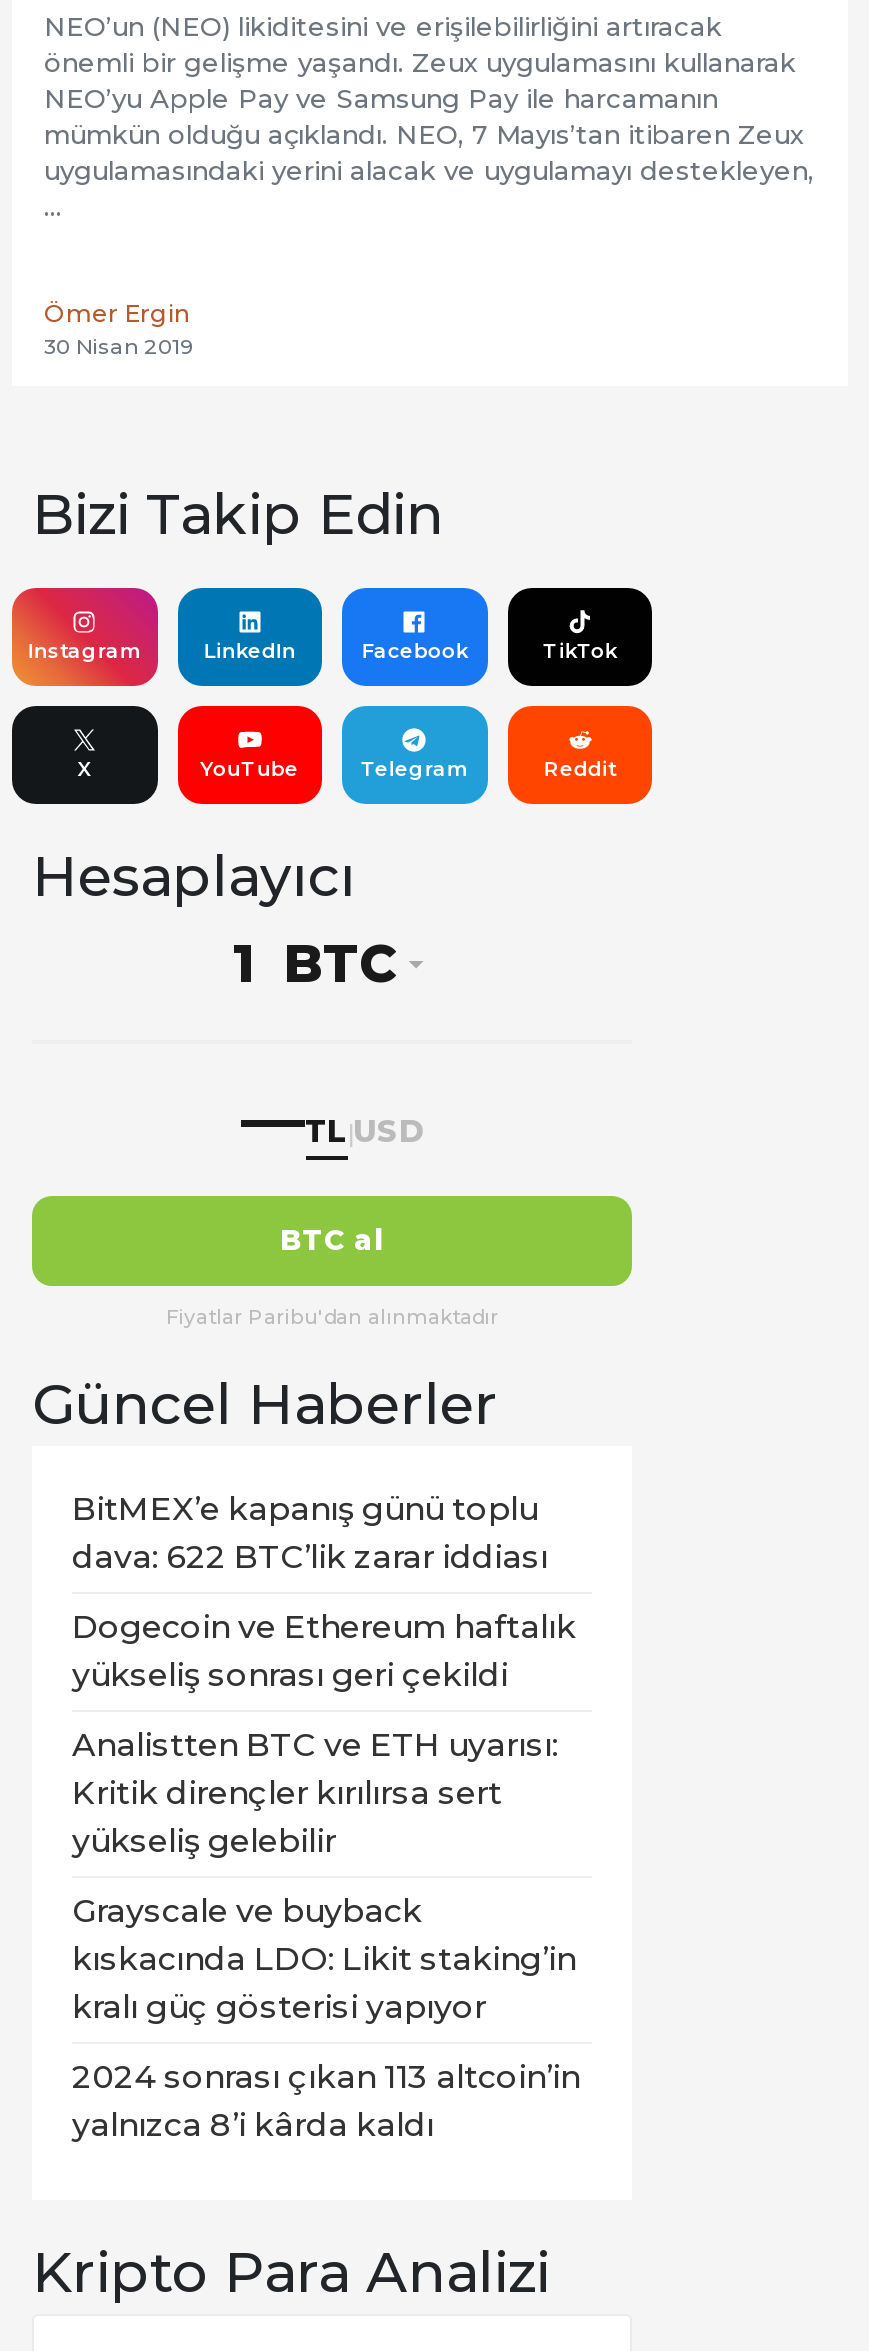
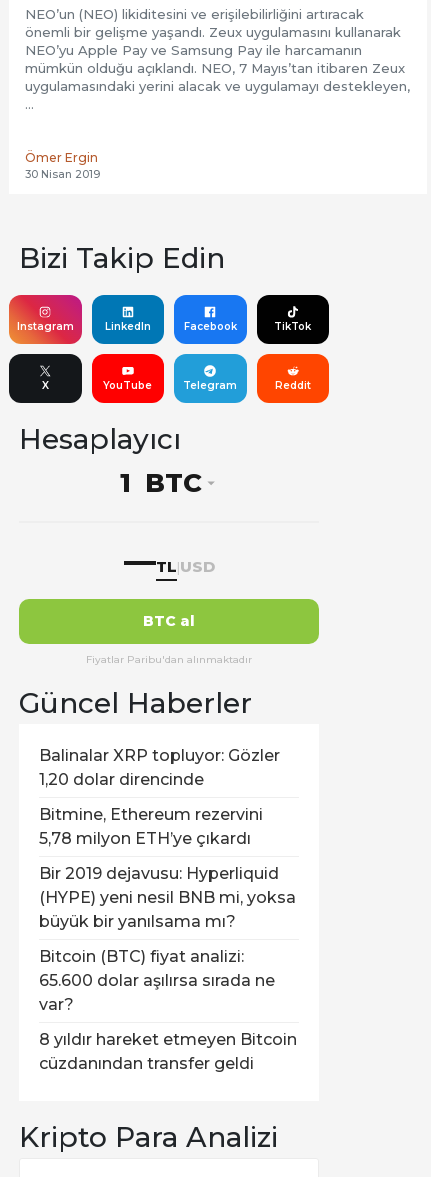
- BitMEX’e kapanış günü toplu
- dava: 622 BTC’lik zarar iddiası
+ Balinalar XRP topluyor: Gözler
+ 1,20 dolar direncinde

- Dogecoin ve Ethereum haftalık
- yükseliş sonrası geri çekildi
+ Bitmine, Ethereum rezervini
+ 5,78 milyon ETH’ye çıkardı

- Analistten BTC ve ETH uyarısı:
- Kritik dirençler kırılırsa sert
- yükseliş gelebilir
+ Bir 2019 dejavusu: Hyperliquid
+ (HYPE) yeni nesil BNB mi, yoksa
+ büyük bir yanılsama mı?

- Grayscale ve buyback
- kıskacında LDO: Likit staking’in
- kralı güç gösterisi yapıyor
+ Bitcoin (BTC) fiyat analizi:
+ 65.600 dolar aşılırsa sırada ne
+ var?

- 2024 sonrası çıkan 113 altcoin’in
- yalnızca 8’i kârda kaldı
+ 8 yıldır hareket etmeyen Bitcoin
+ cüzdanından transfer geldi
